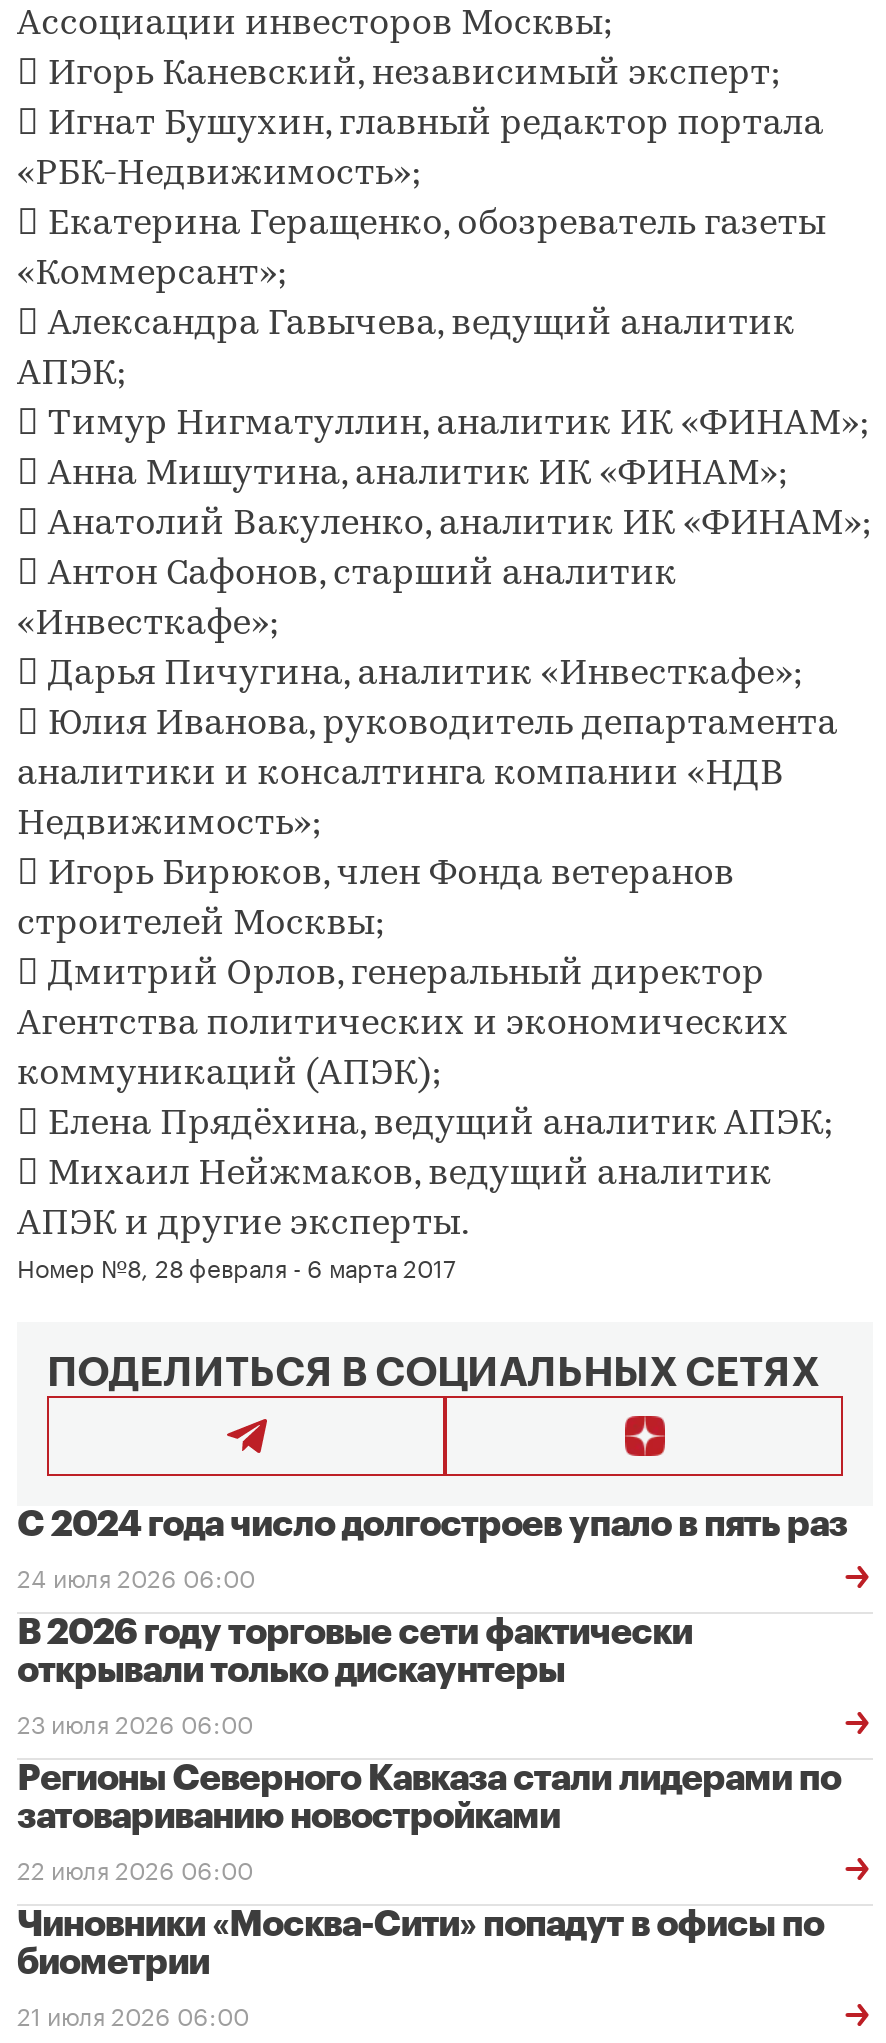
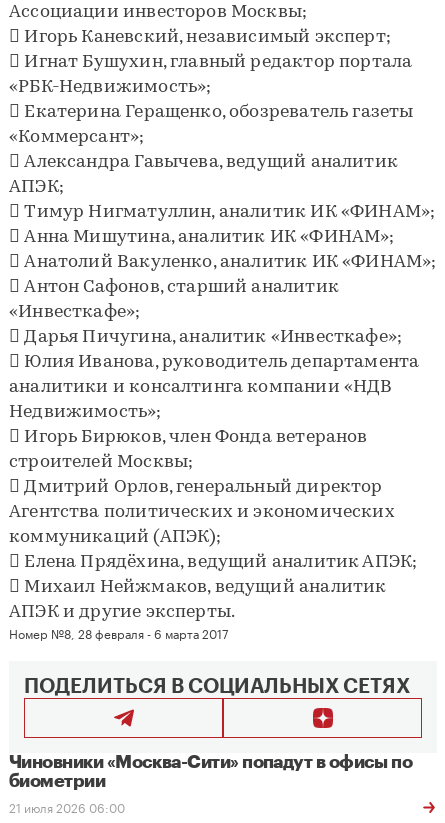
- С 2024 года число долгостроев упало в пять раз
- 24 июля 2026 06:00
- В 2026 году торговые сети фактически
- открывали только дискаунтеры
- 23 июля 2026 06:00
- Регионы Северного Кавказа стали лидерами по
- затовариванию новостройками
- 22 июля 2026 06:00
